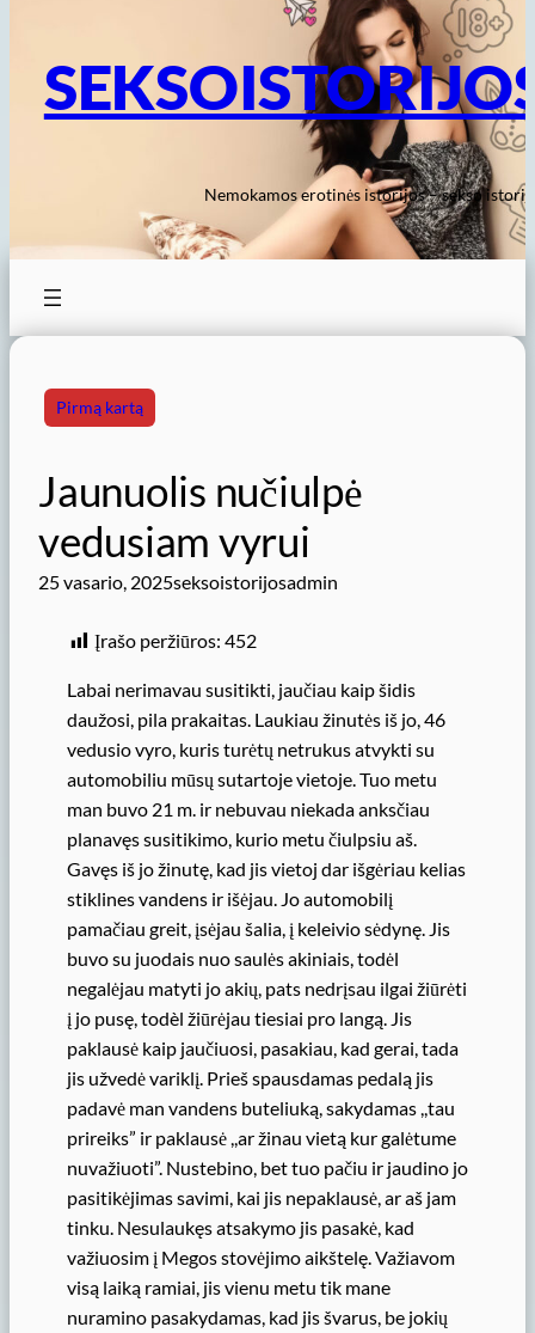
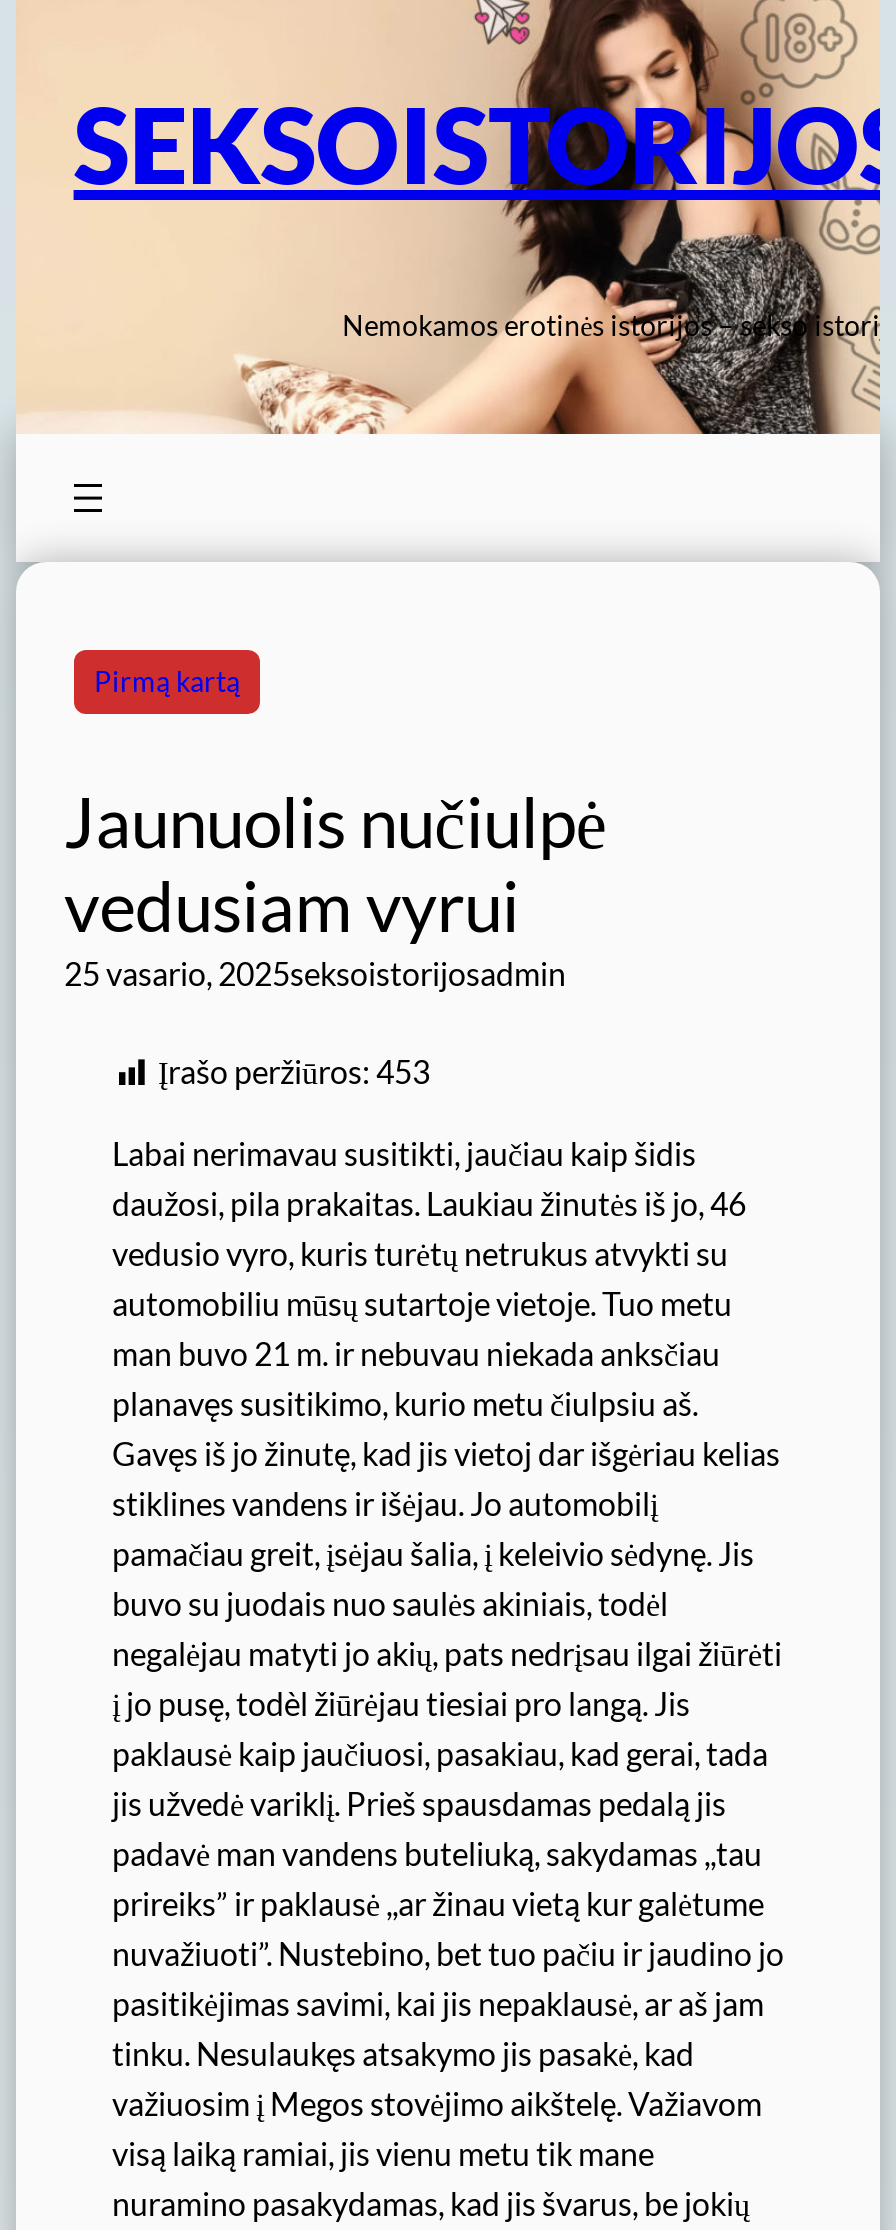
- Įrašo peržiūros: 452
+ Įrašo peržiūros: 453
